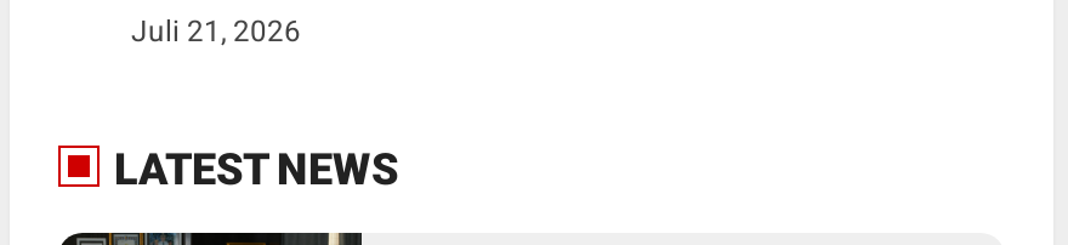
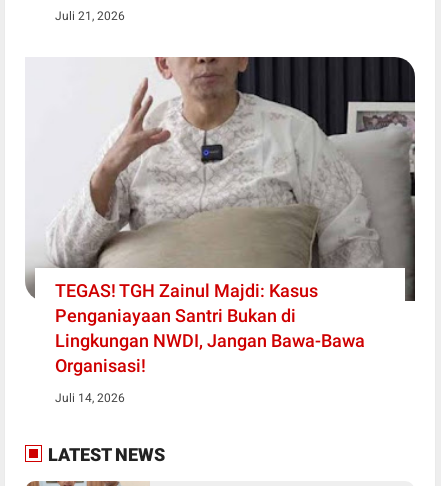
+ [image]
+ TEGAS! TGH Zainul Majdi: Kasus
+ Penganiayaan Santri Bukan di
+ Lingkungan NWDI, Jangan Bawa-Bawa
+ Organisasi!
+ Juli 14, 2026
